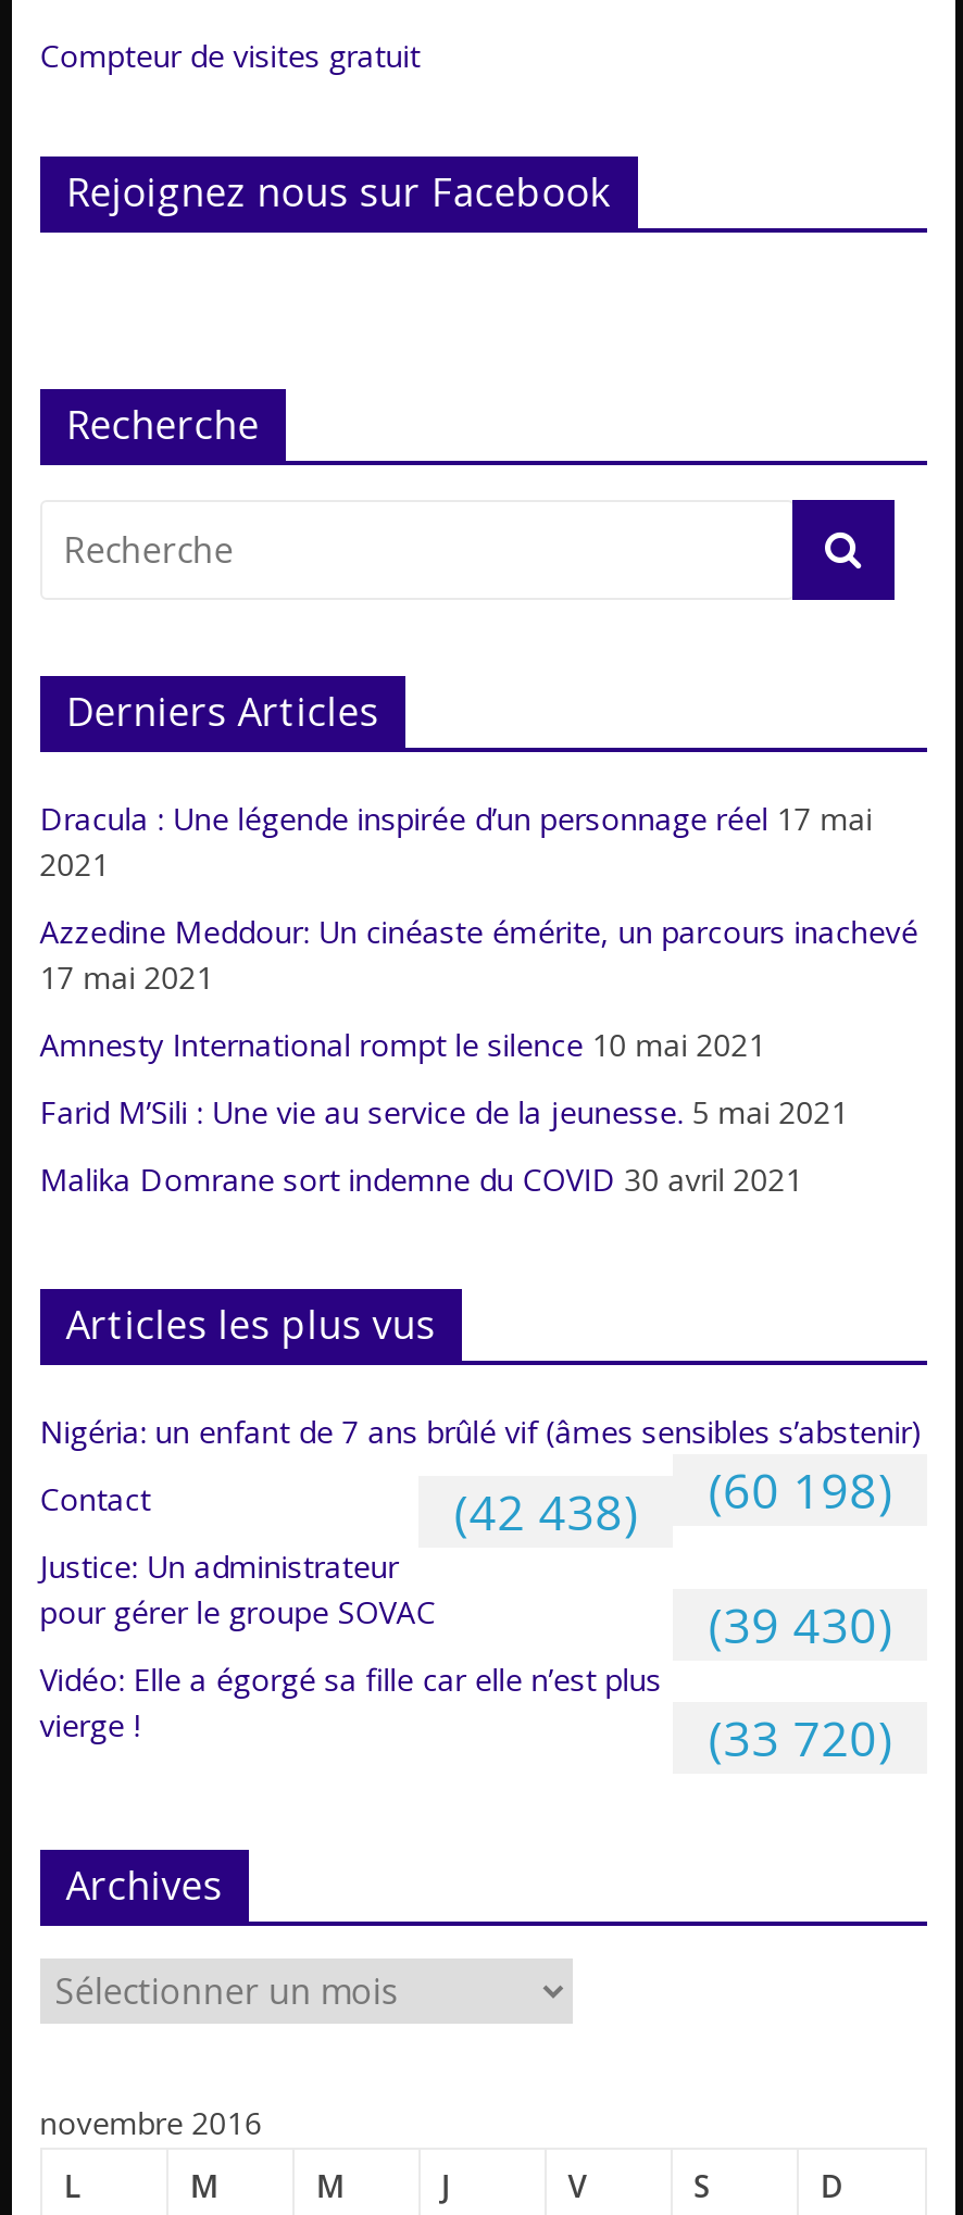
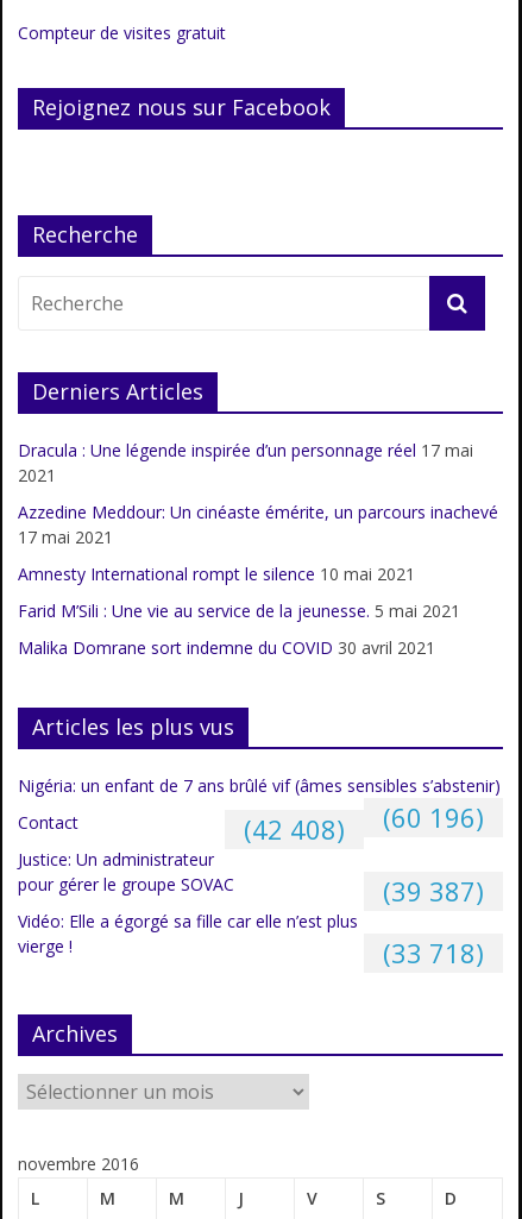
- (60 198)
+ (60 196)

- (42 438)
+ (42 408)

- (39 430)
+ (39 387)

- (33 720)
+ (33 718)
